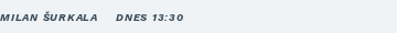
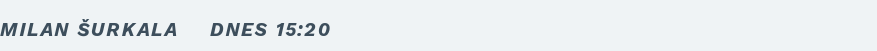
- MILAN ŠURKALA DNES 13:30
+ MILAN ŠURKALA DNES 15:20
